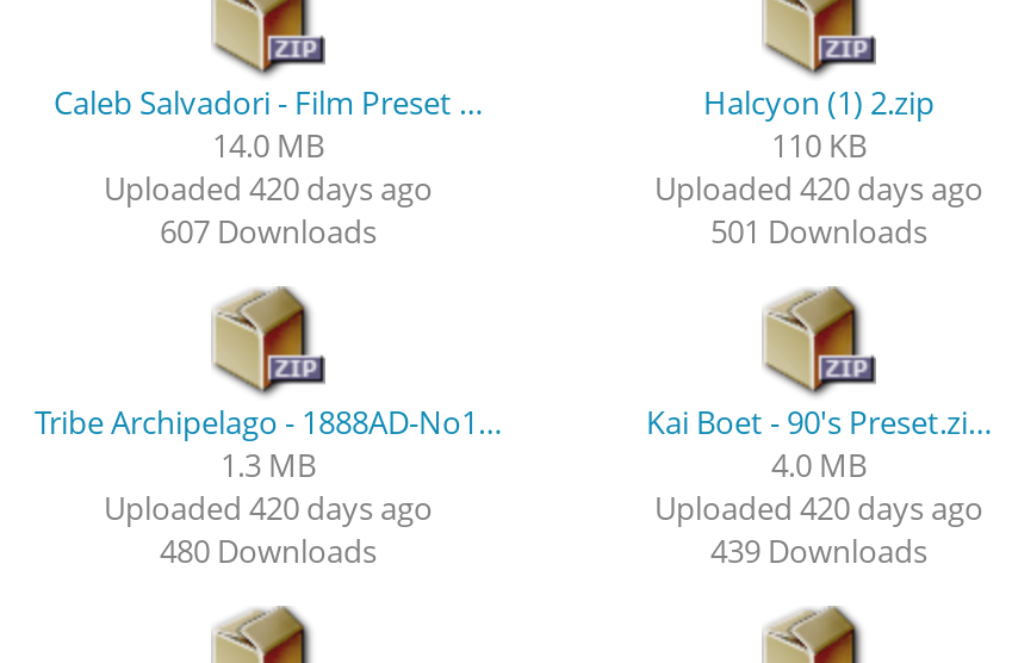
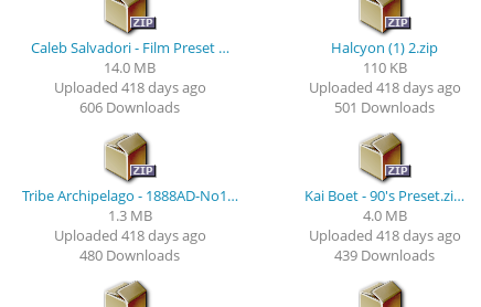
- Uploaded 420 days ago
+ Uploaded 418 days ago

- Uploaded 420 days ago
+ Uploaded 418 days ago

- 607 Downloads
+ 606 Downloads

- Uploaded 420 days ago
+ Uploaded 418 days ago

- Uploaded 420 days ago
+ Uploaded 418 days ago
